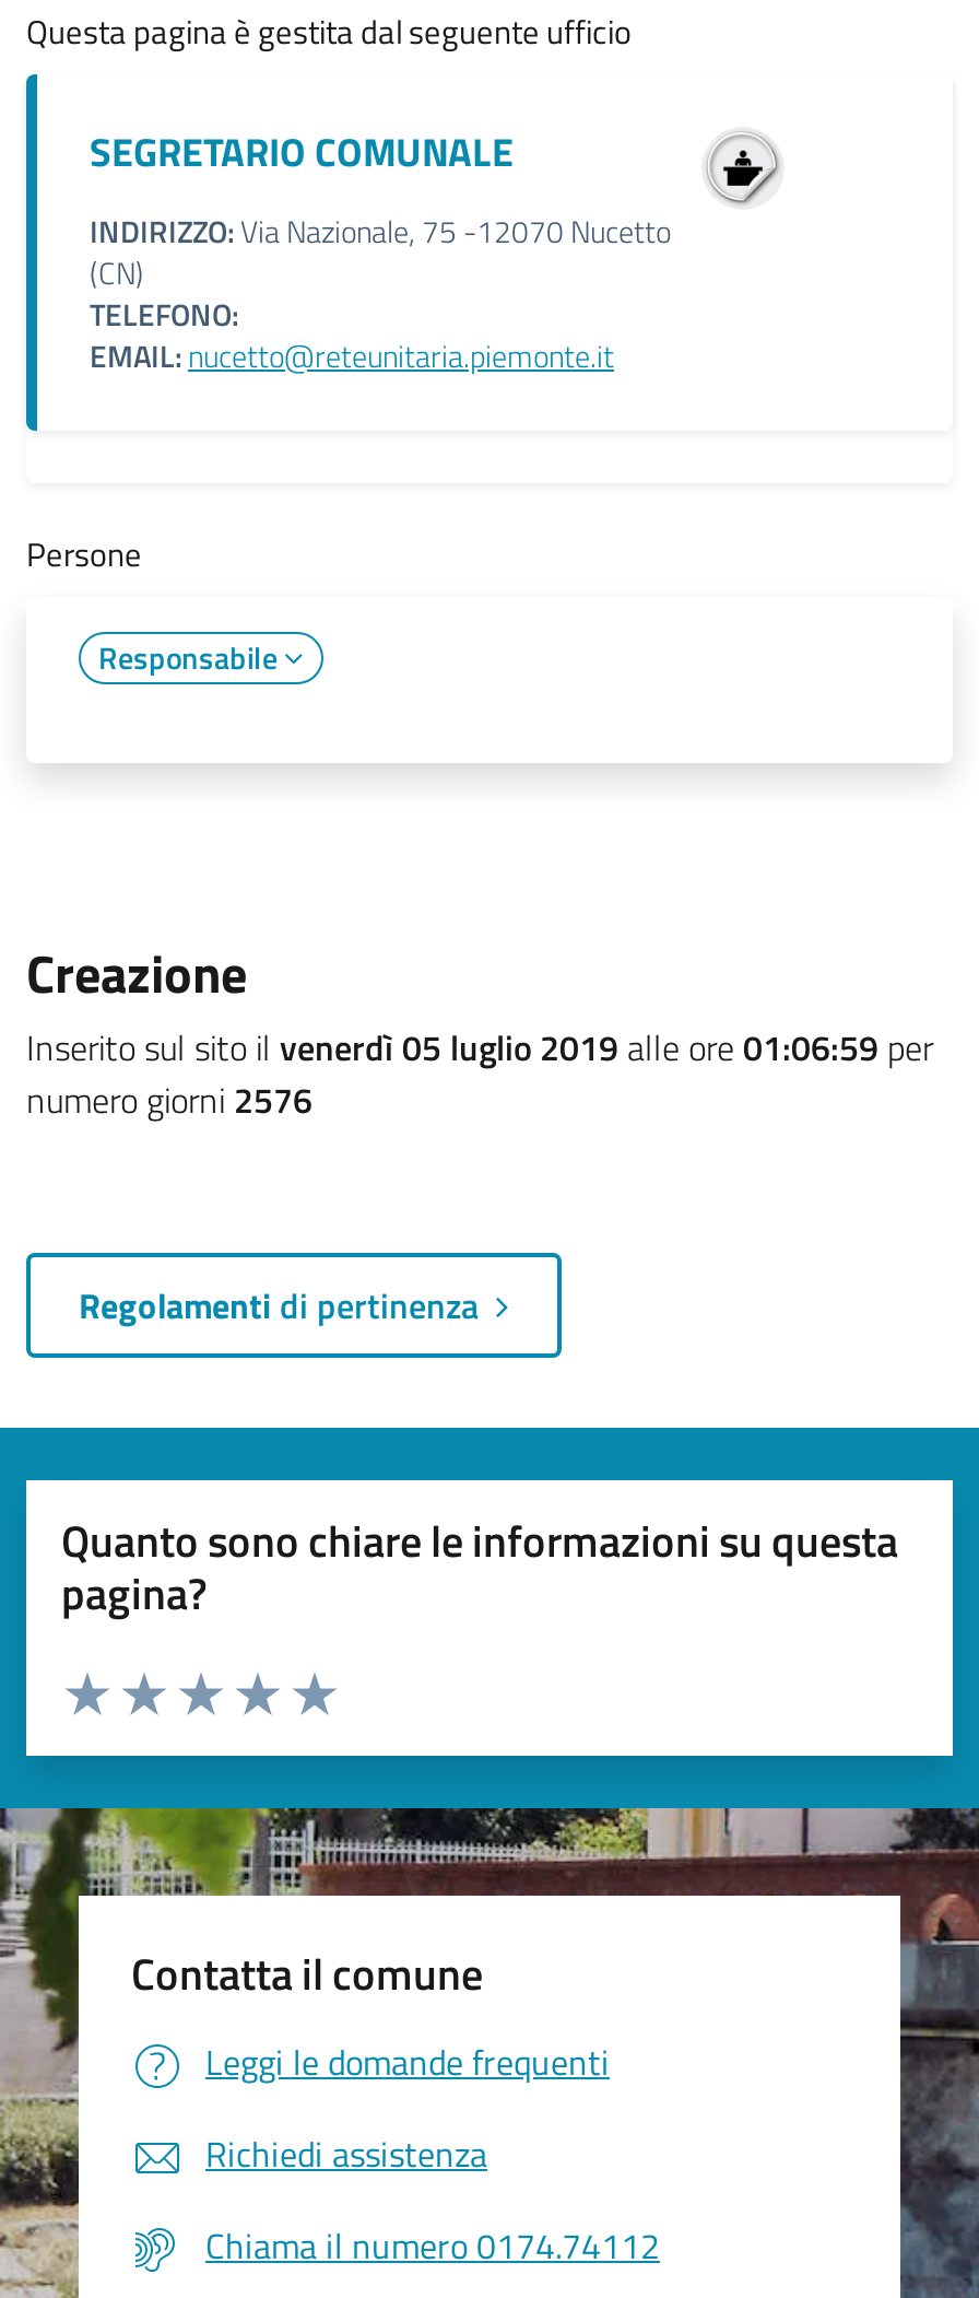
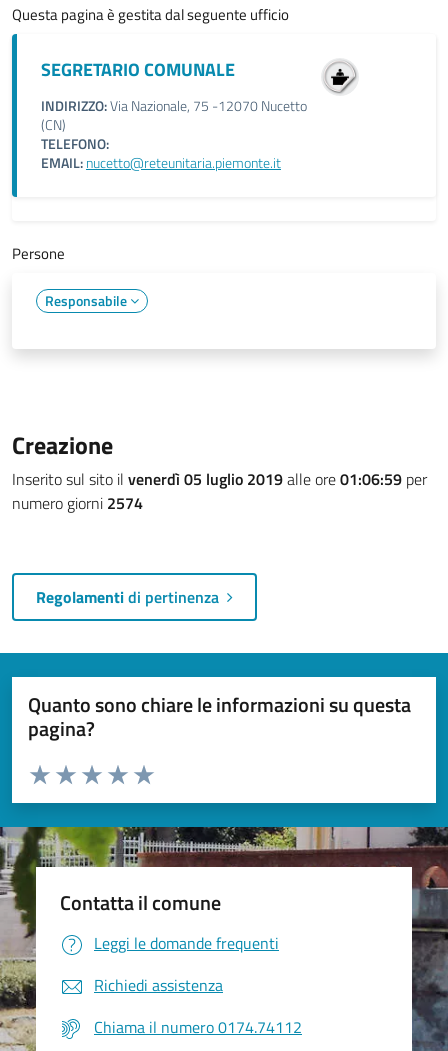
- numero giorni 2576
+ numero giorni 2574
